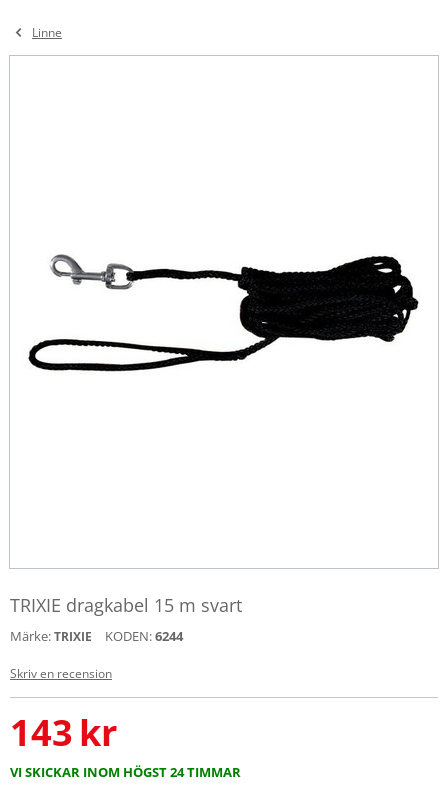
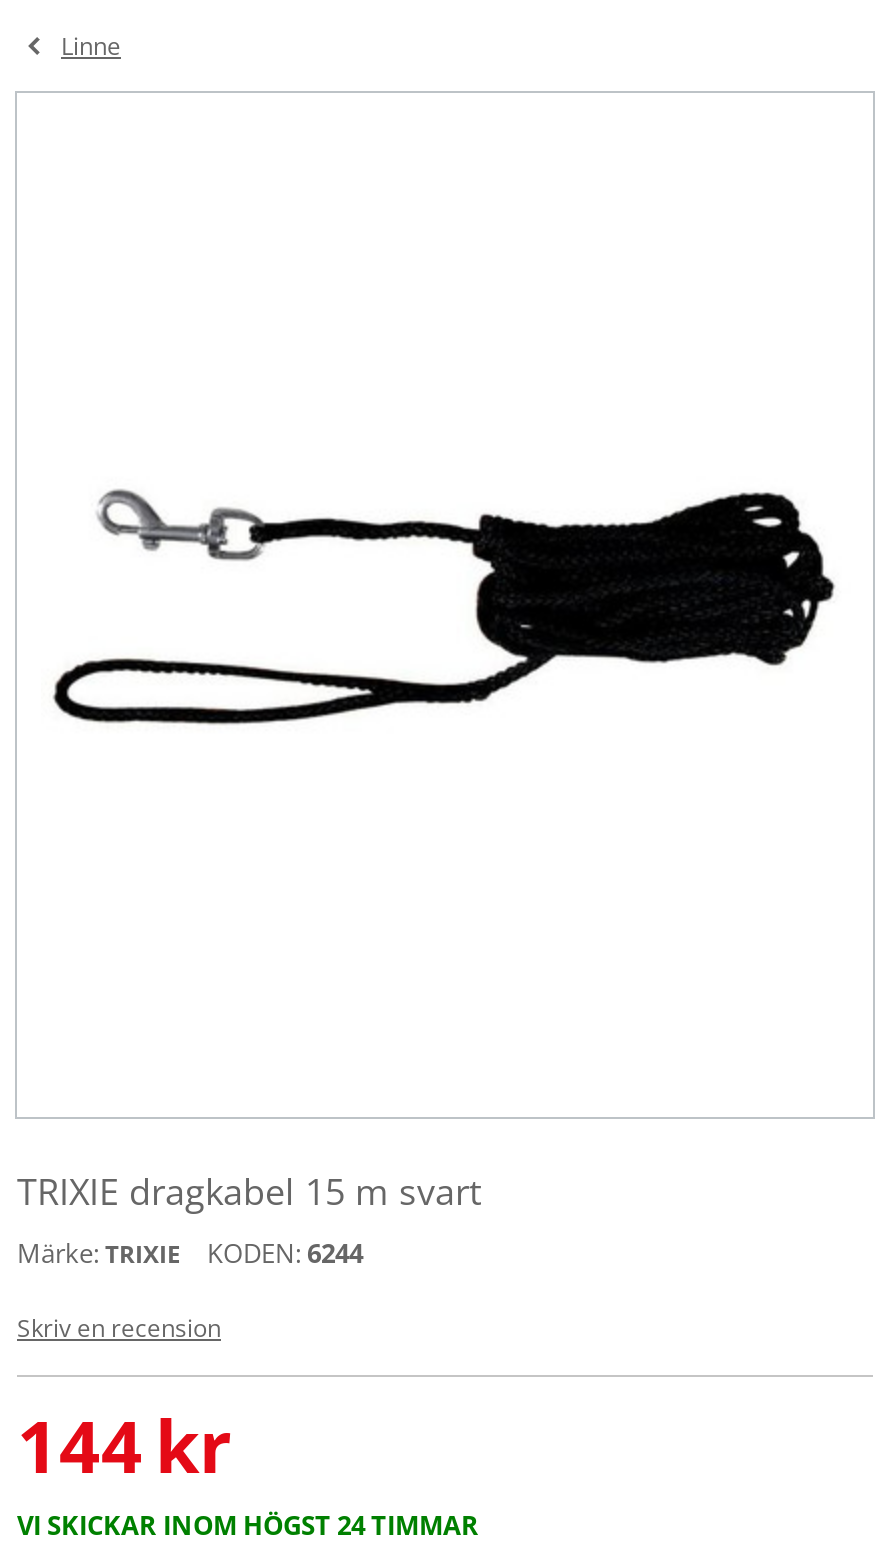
- 143 kr
+ 144 kr
